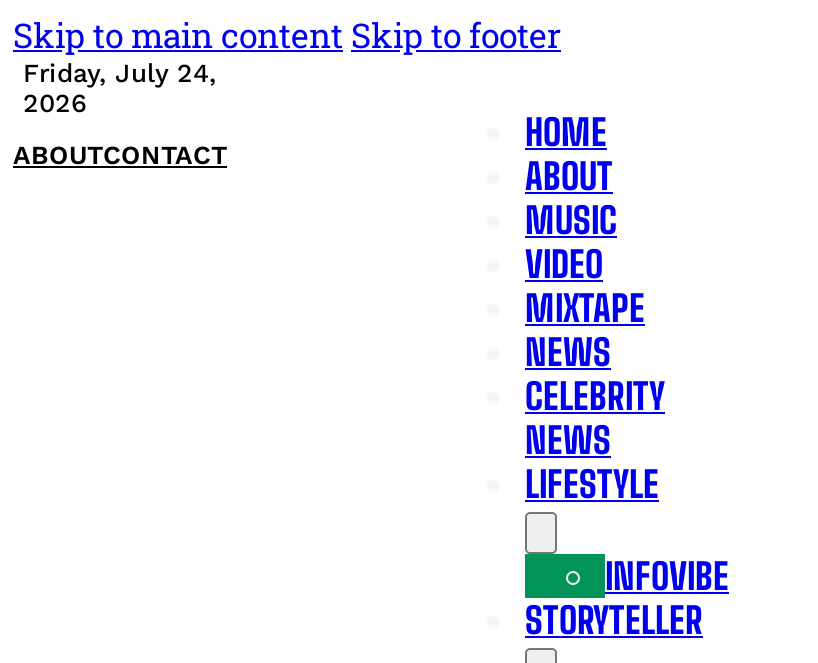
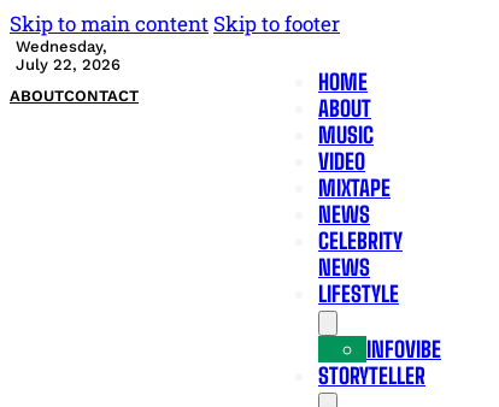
- Friday, July 24,
- 2026
+ Wednesday,
+ July 22, 2026
